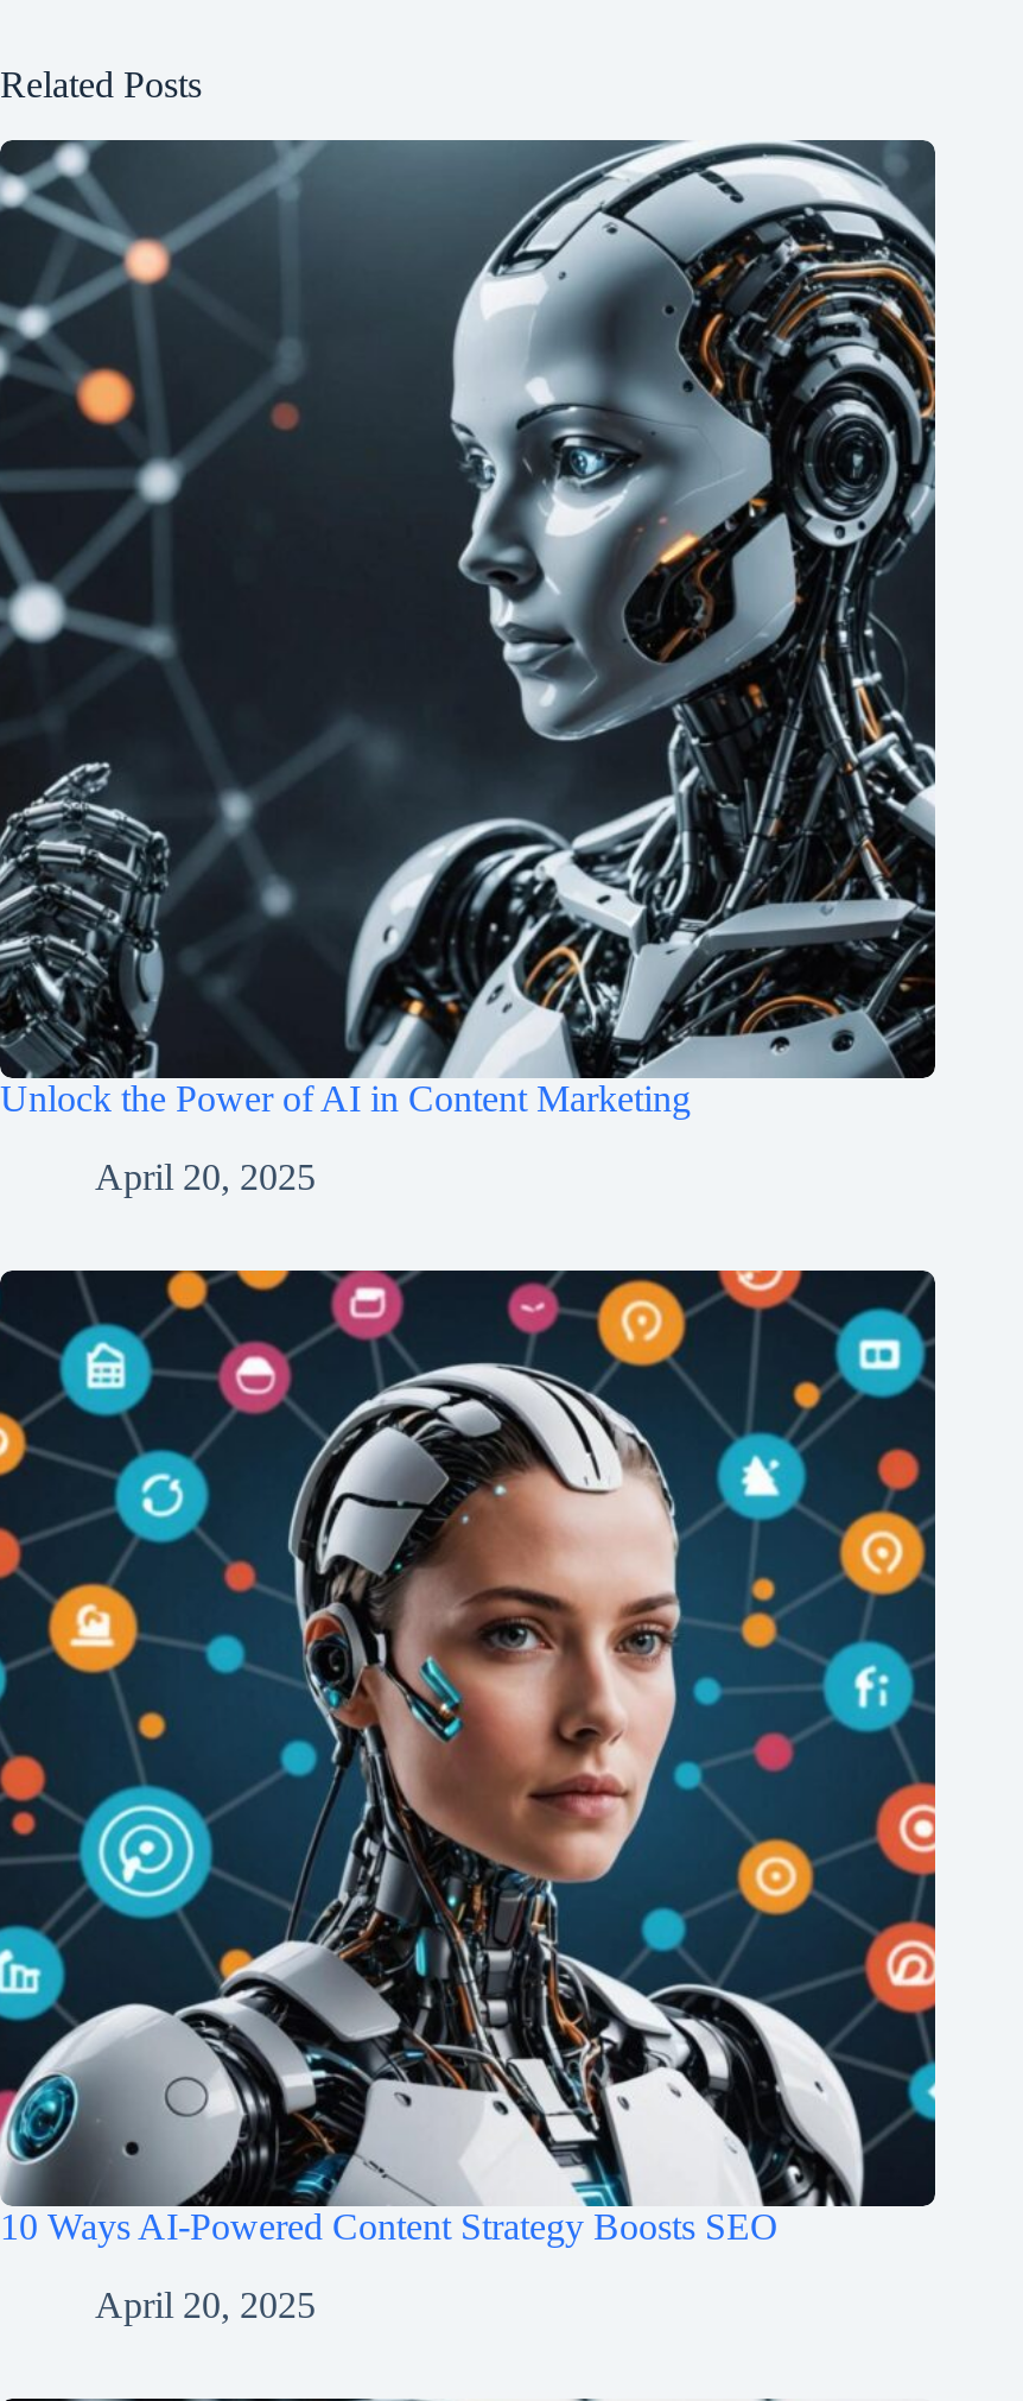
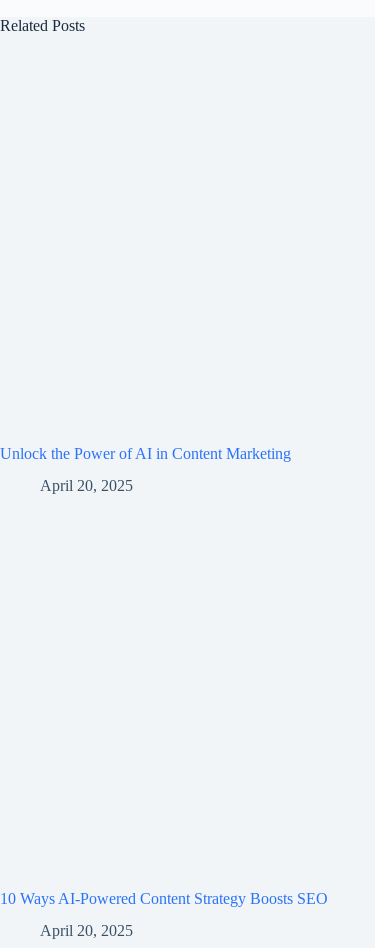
- [image]

- [image]
